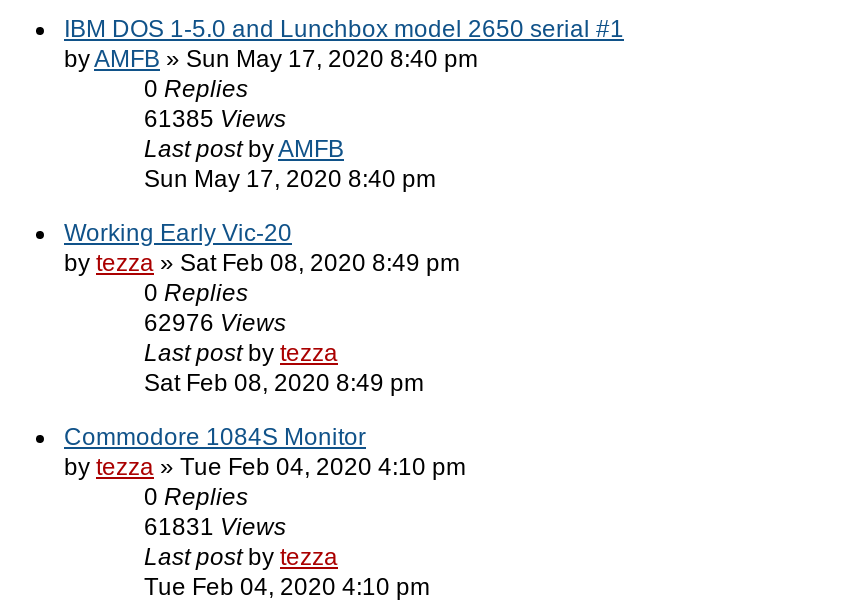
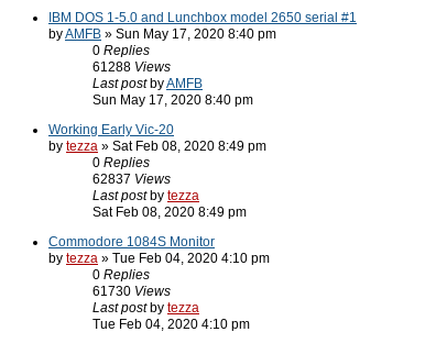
- 61385 Views
+ 61288 Views

- 62976 Views
+ 62837 Views

- 61831 Views
+ 61730 Views
